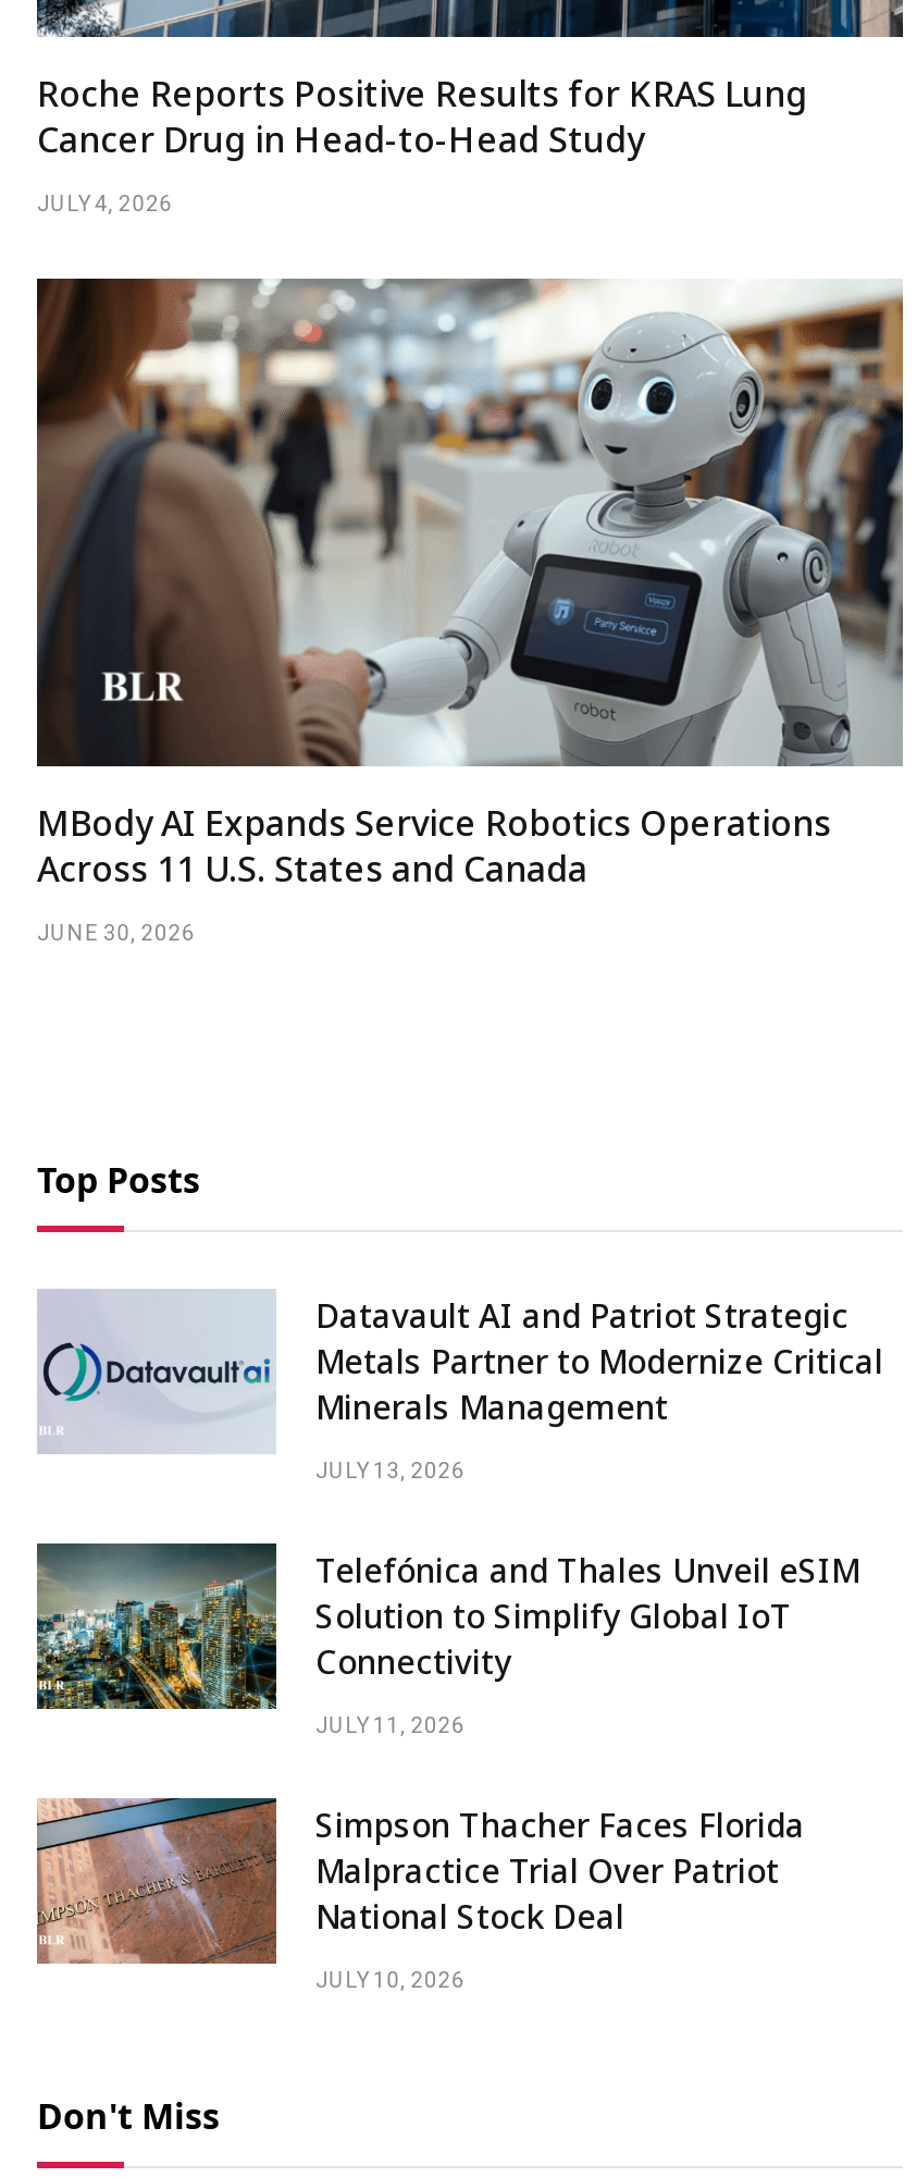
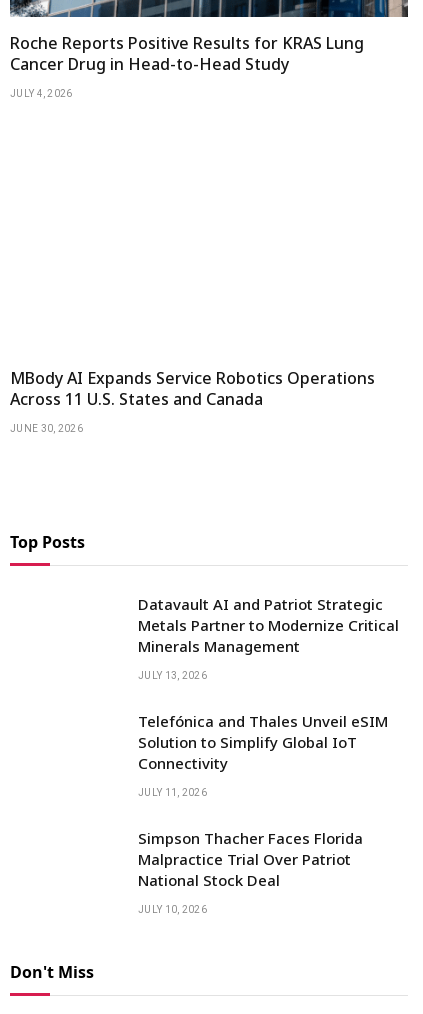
- [image]

- [image]

- [image]

- [image]
